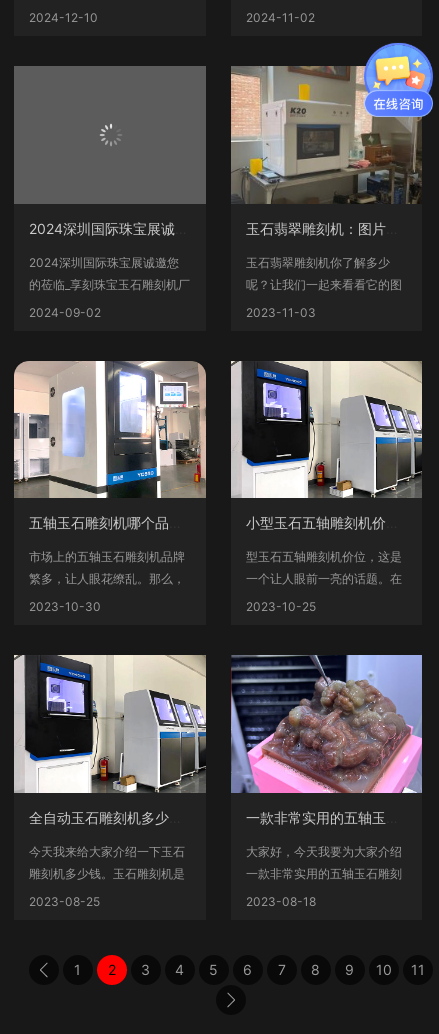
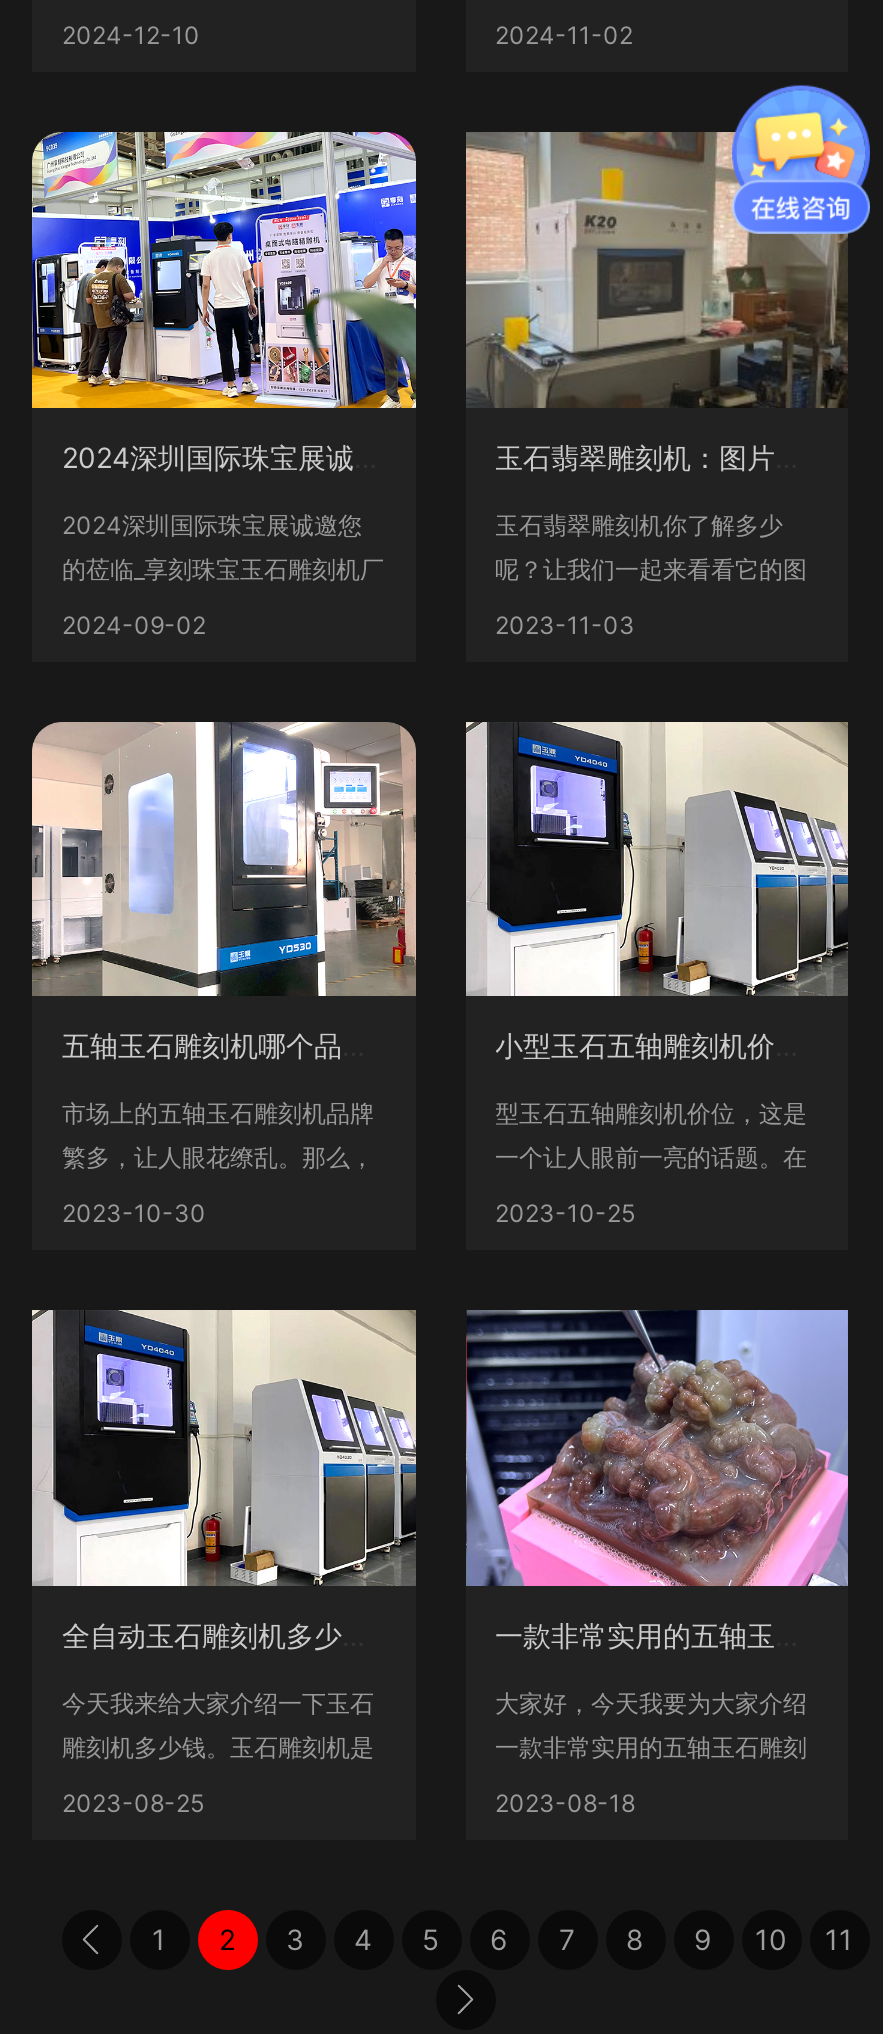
+ [image]
